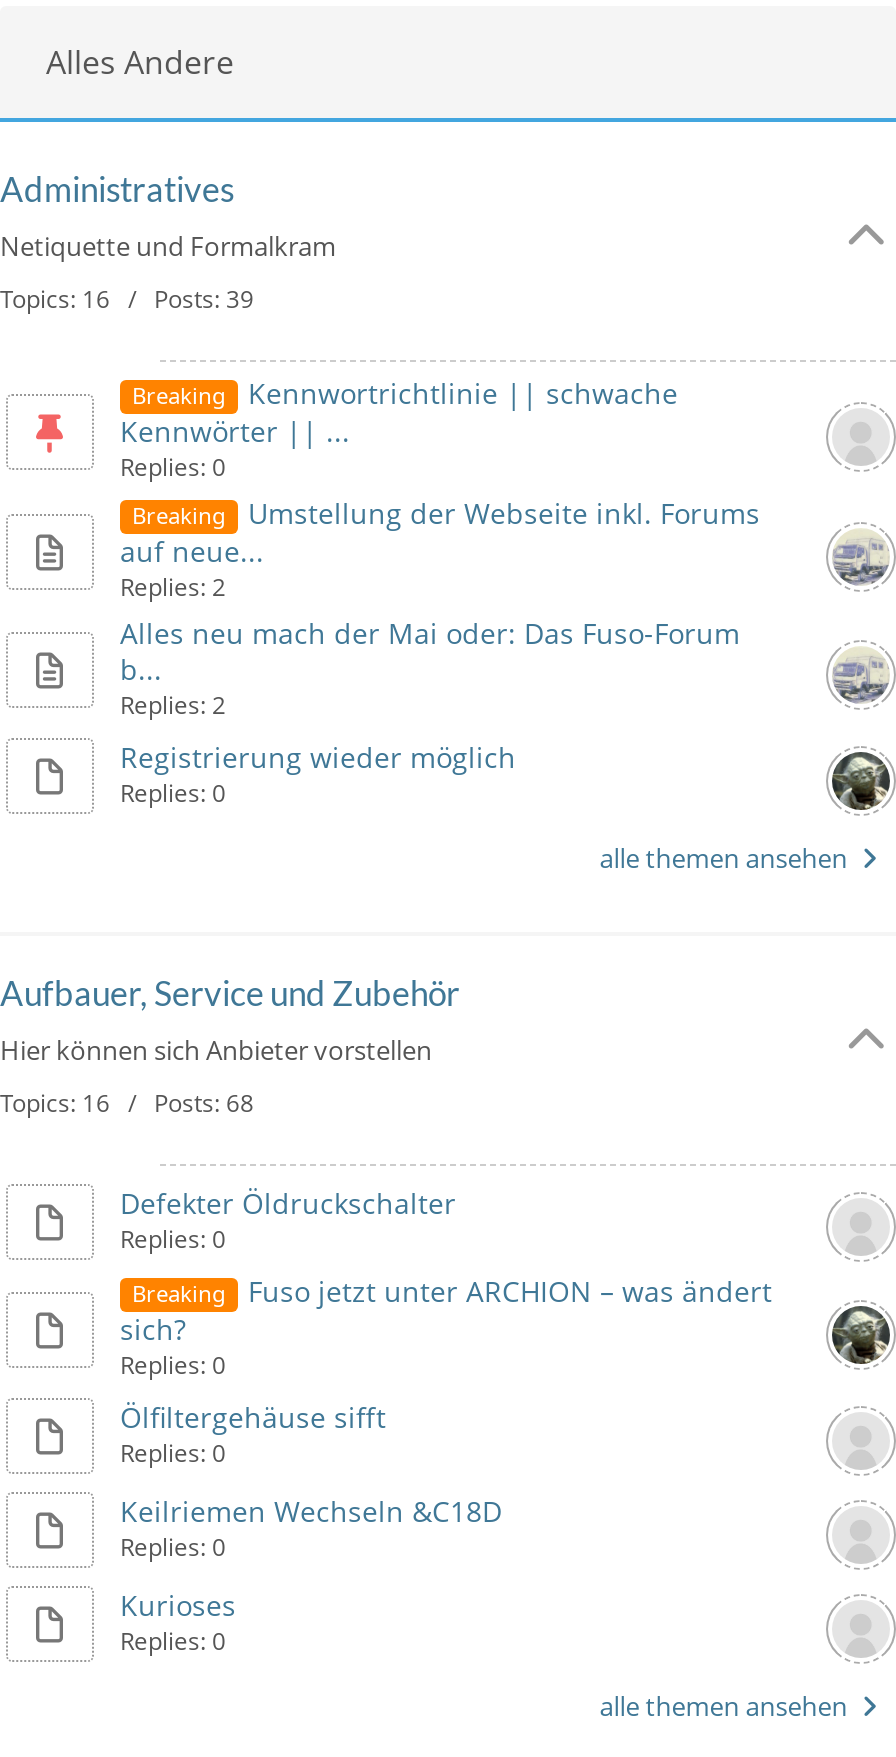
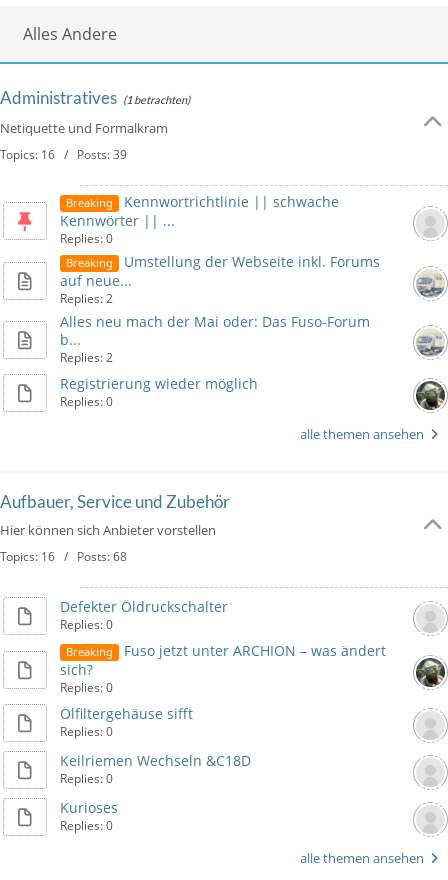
- Administratives
+ Administratives (1 betrachten)
